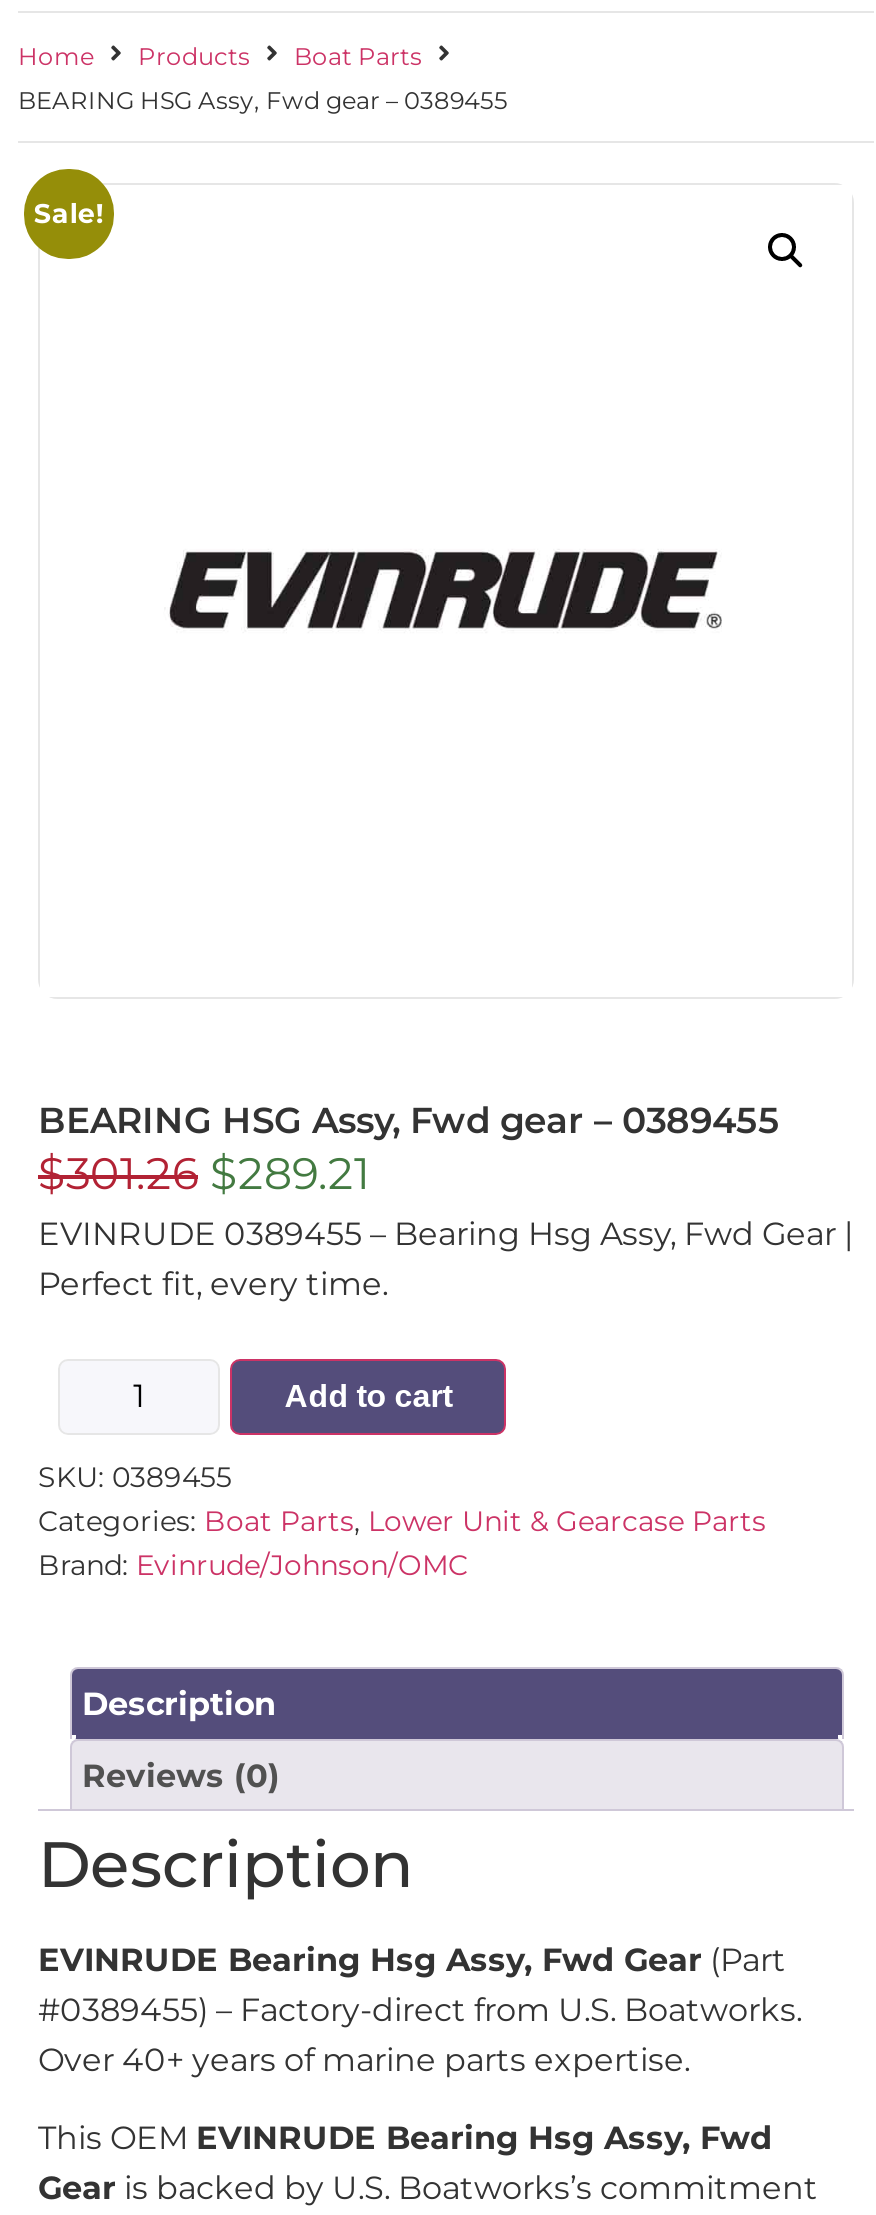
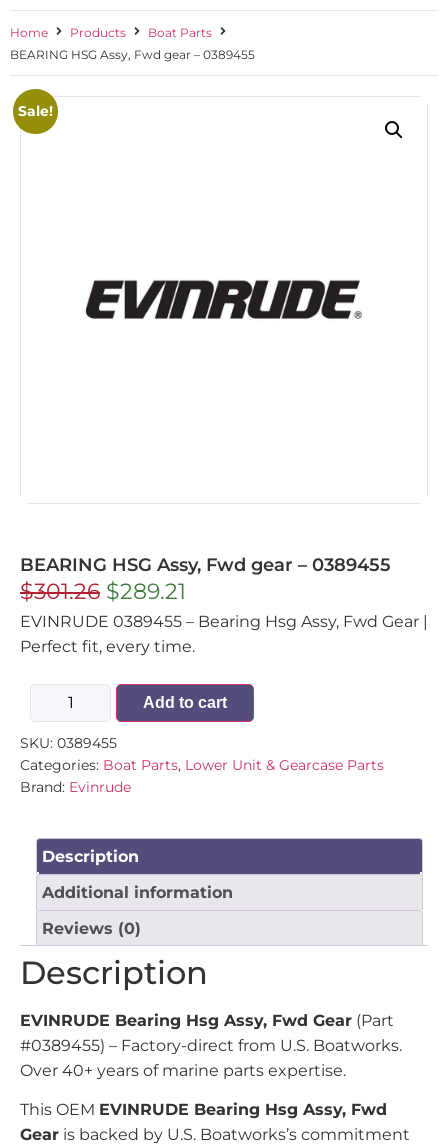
- Brand: Evinrude/Johnson/OMC
+ Brand: Evinrude

+ Additional information
